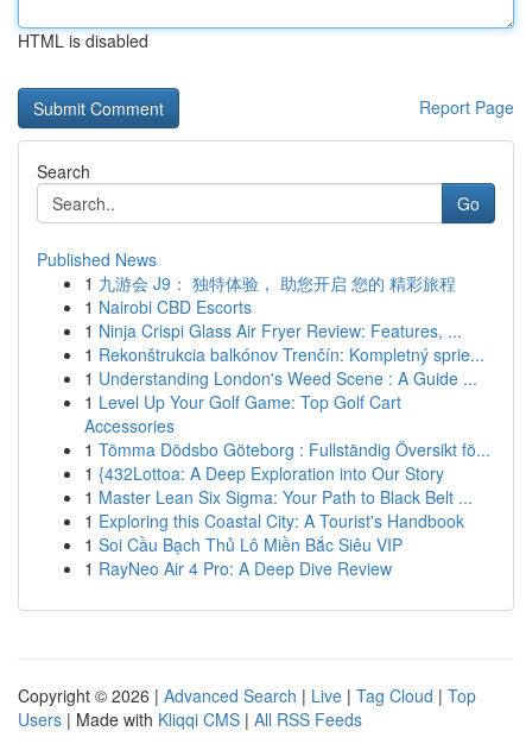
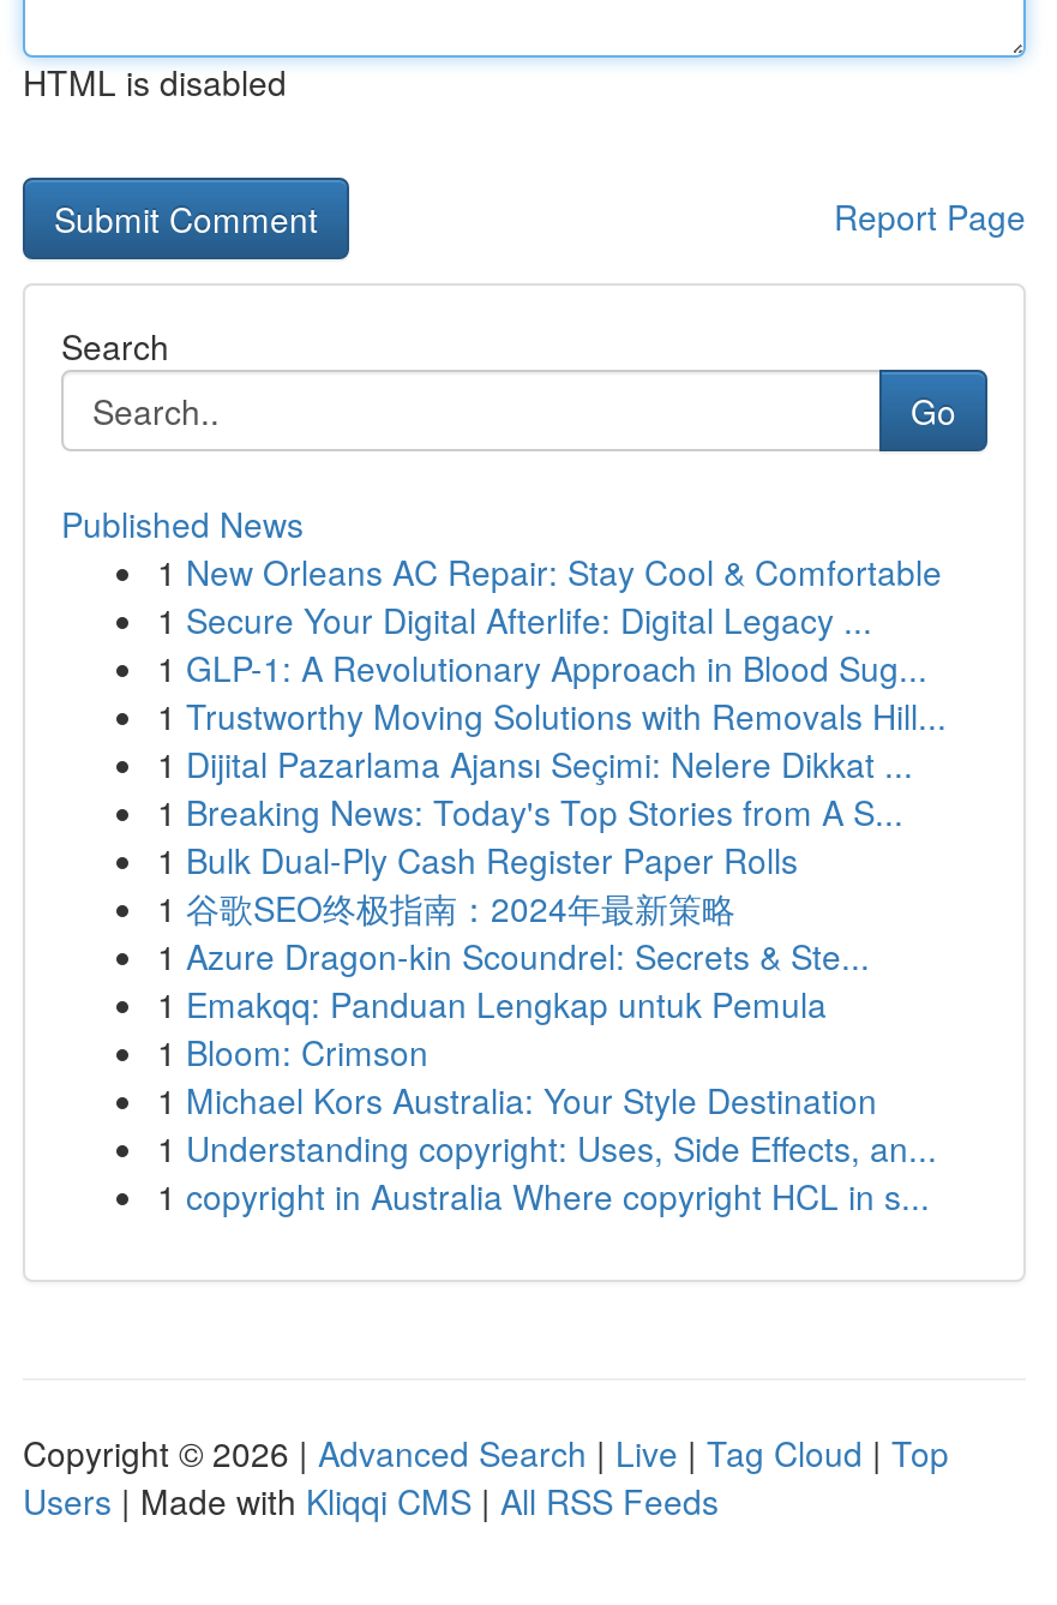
- 1 九游会 J9： 独特体验， 助您开启 您的 精彩旅程
- 1 Nairobi CBD Escorts
- 1 Ninja Crispi Glass Air Fryer Review: Features, ...
- 1 Rekonštrukcia balkónov Trenčín: Kompletný sprie...
- 1 Understanding London's Weed Scene : A Guide ...
- 1 Level Up Your Golf Game: Top Golf Cart
- Accessories
- 1 Tömma Dödsbo Göteborg : Fullständig Översikt fö...
- 1 {432Lottoa: A Deep Exploration into Our Story
- 1 Master Lean Six Sigma: Your Path to Black Belt ...
- 1 Exploring this Coastal City: A Tourist's Handbook
- 1 Soi Cầu Bạch Thủ Lô Miền Bắc Siêu VIP
- 1 RayNeo Air 4 Pro: A Deep Dive Review
+ 1 New Orleans AC Repair: Stay Cool & Comfortable
+ 1 Secure Your Digital Afterlife: Digital Legacy ...
+ 1 GLP-1: A Revolutionary Approach in Blood Sug...
+ 1 Trustworthy Moving Solutions with Removals Hill...
+ 1 Dijital Pazarlama Ajansı Seçimi: Nelere Dikkat ...
+ 1 Breaking News: Today's Top Stories from A S...
+ 1 Bulk Dual-Ply Cash Register Paper Rolls
+ 1 谷歌SEO终极指南：2024年最新策略
+ 1 Azure Dragon-kin Scoundrel: Secrets & Ste...
+ 1 Emakqq: Panduan Lengkap untuk Pemula
+ 1 Bloom: Crimson
+ 1 Michael Kors Australia: Your Style Destination
+ 1 Understanding copyright: Uses, Side Effects, an...
+ 1 copyright in Australia Where copyright HCL in s...
